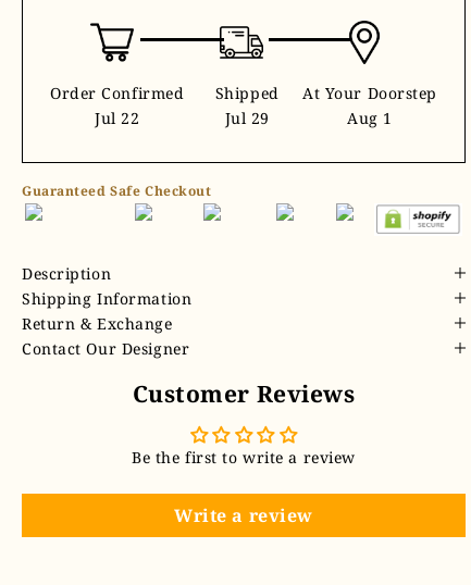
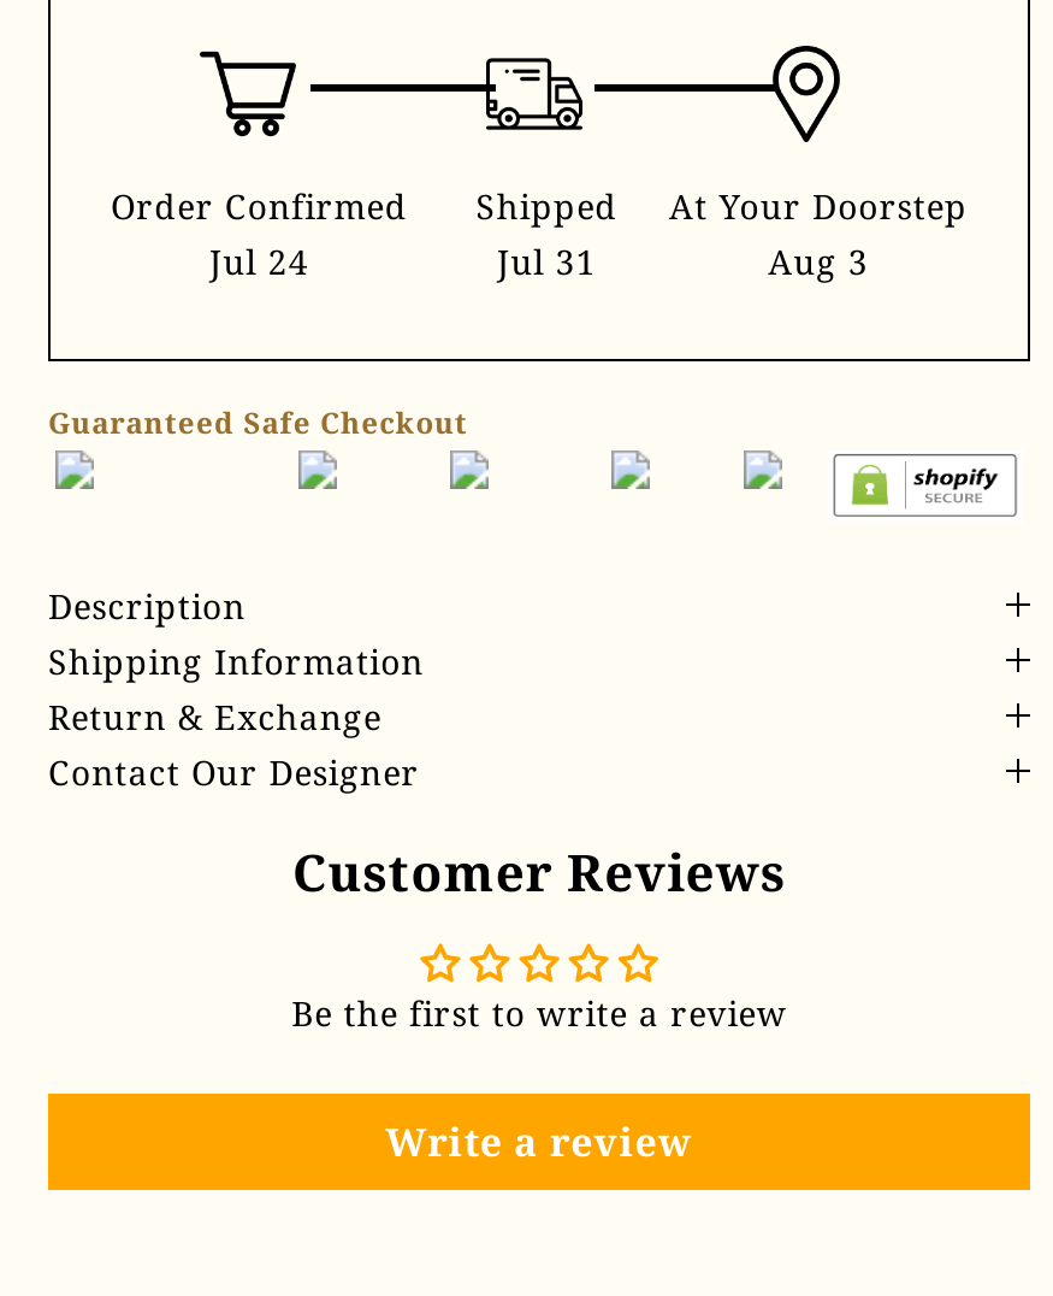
- Jul 22
+ Jul 24

- Jul 29
+ Jul 31

- Aug 1
+ Aug 3
